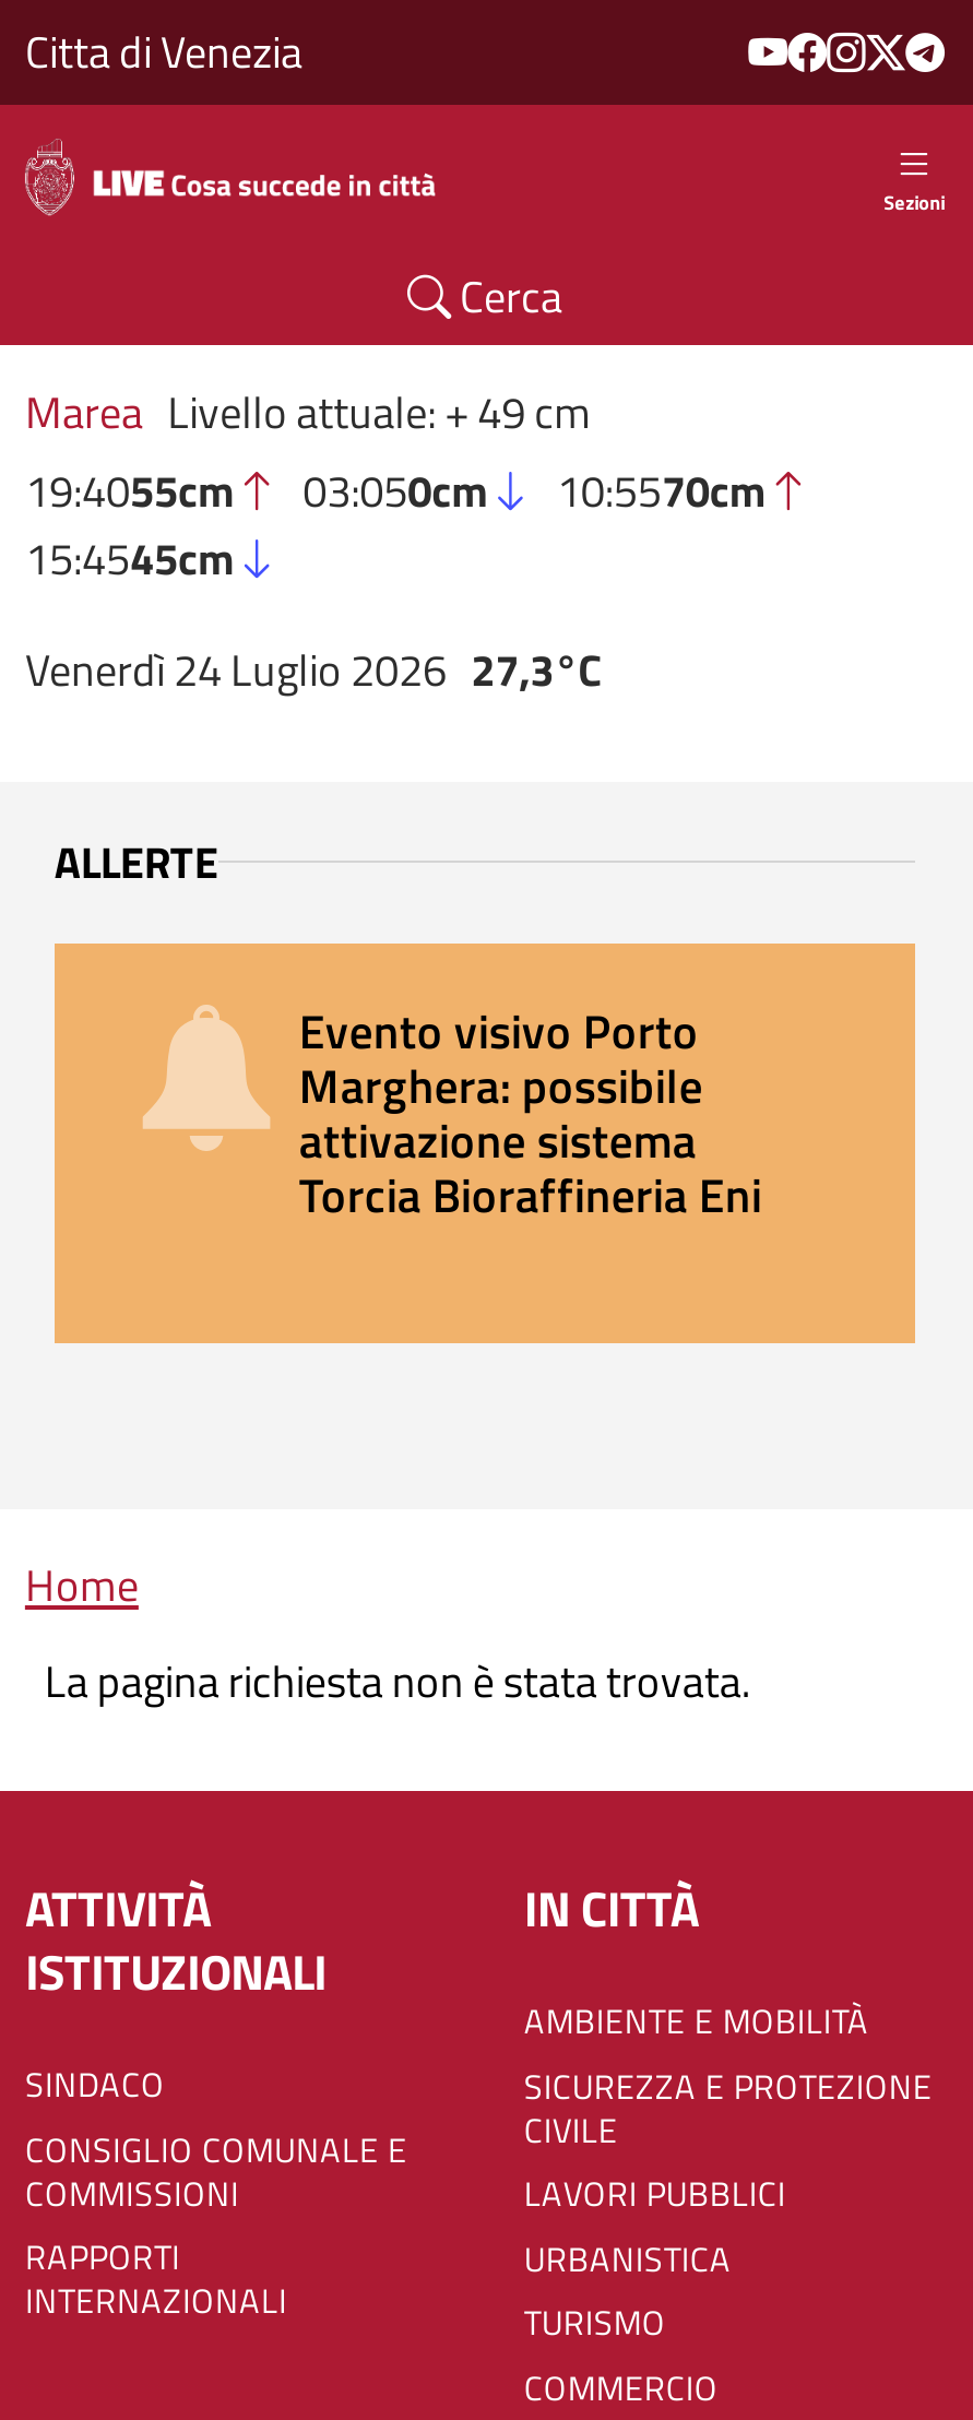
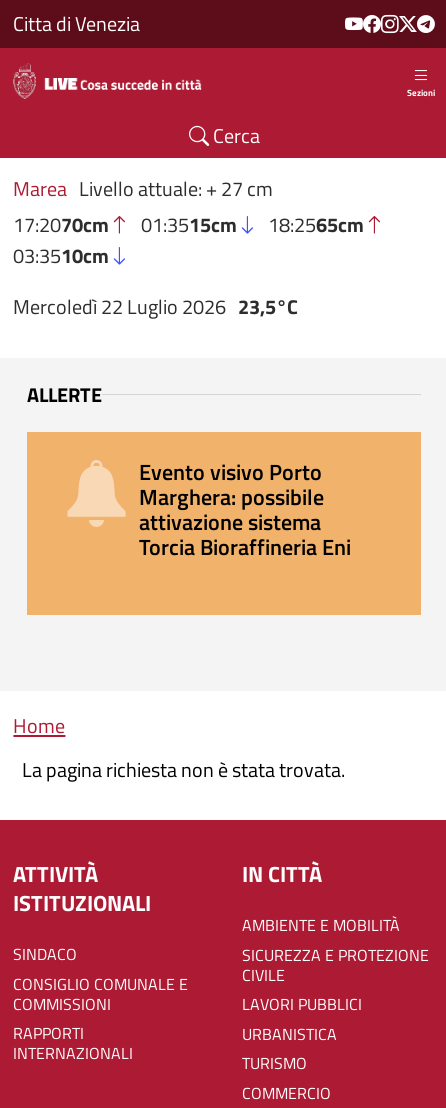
- Marea Livello attuale: + 49 cm
- 19:4055cm
- 03:050cm
- 10:5570cm
- 15:4545cm
+ Marea Livello attuale: + 27 cm
+ 17:2070cm
+ 01:3515cm
+ 18:2565cm
+ 03:3510cm

- Venerdì 24 Luglio 2026 27,3°C
+ Mercoledì 22 Luglio 2026 23,5°C
